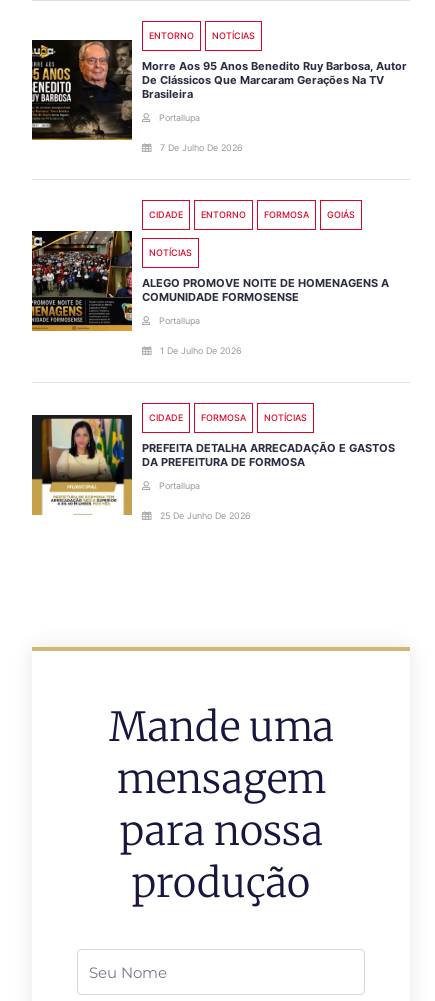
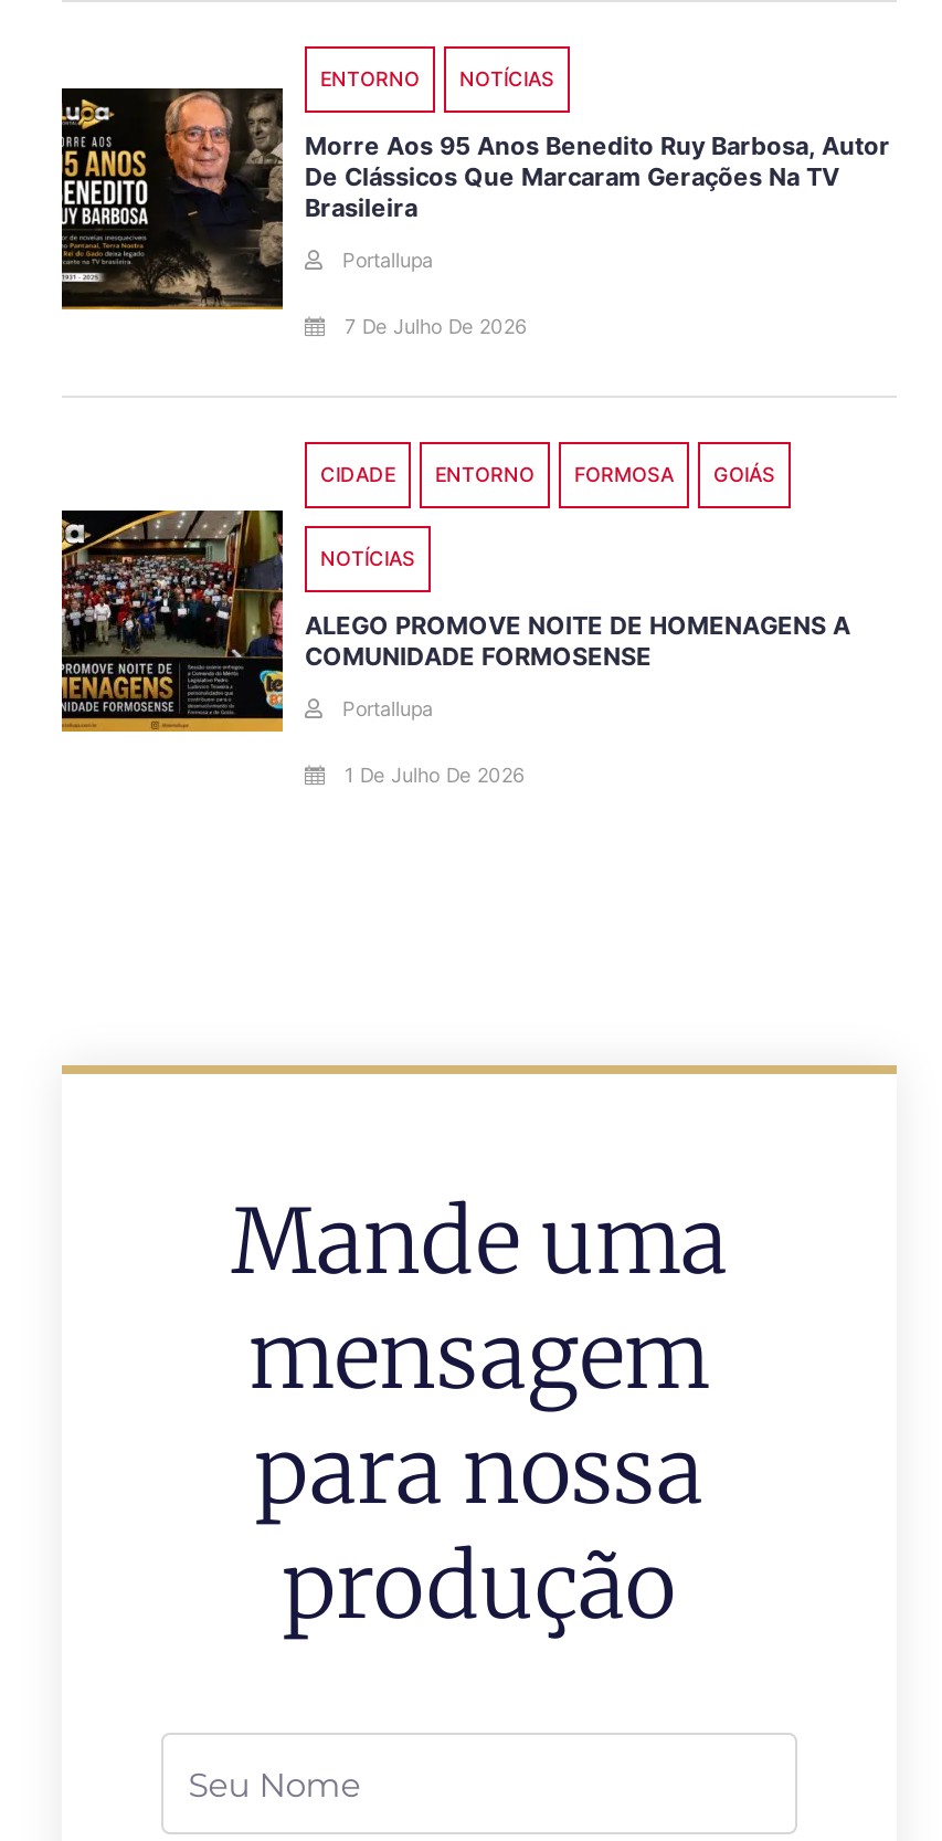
- [image]
- CIDADE
- FORMOSA
- NOTÍCIAS
- PREFEITA DETALHA ARRECADAÇÃO E GASTOS
- DA PREFEITURA DE FORMOSA
- Portallupa
- 25 De Junho De 2026
